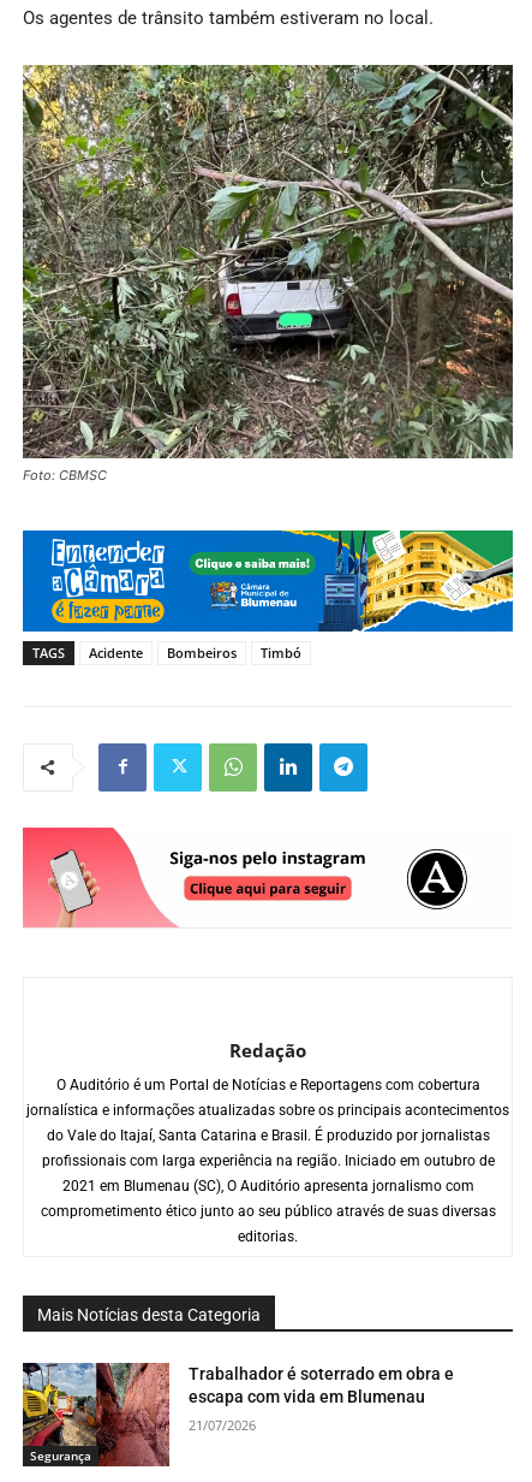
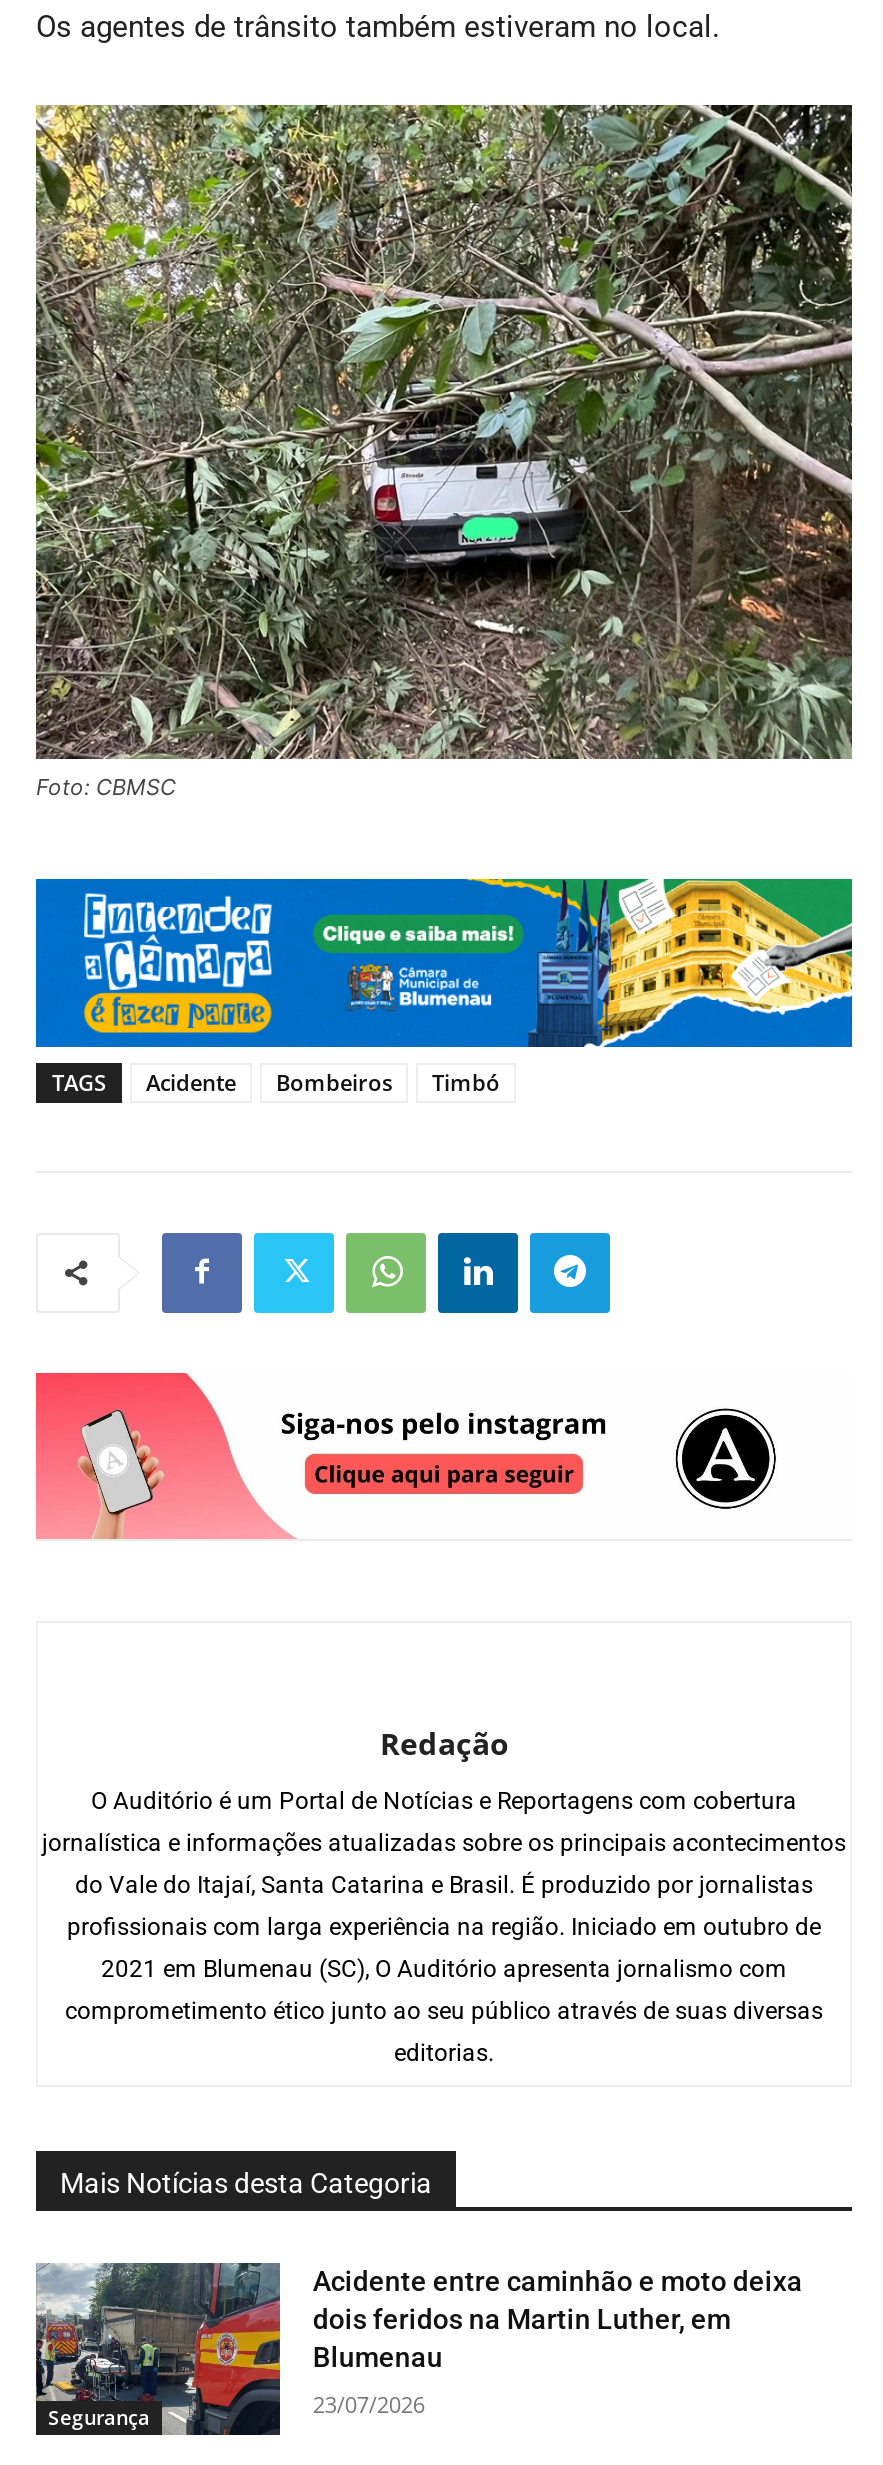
- [image]
- Trabalhador é soterrado em obra e
- escapa com vida em Blumenau
+ [image]
+ Acidente entre caminhão e moto deixa
+ dois feridos na Martin Luther, em
+ Blumenau

- 21/07/2026
+ 23/07/2026
